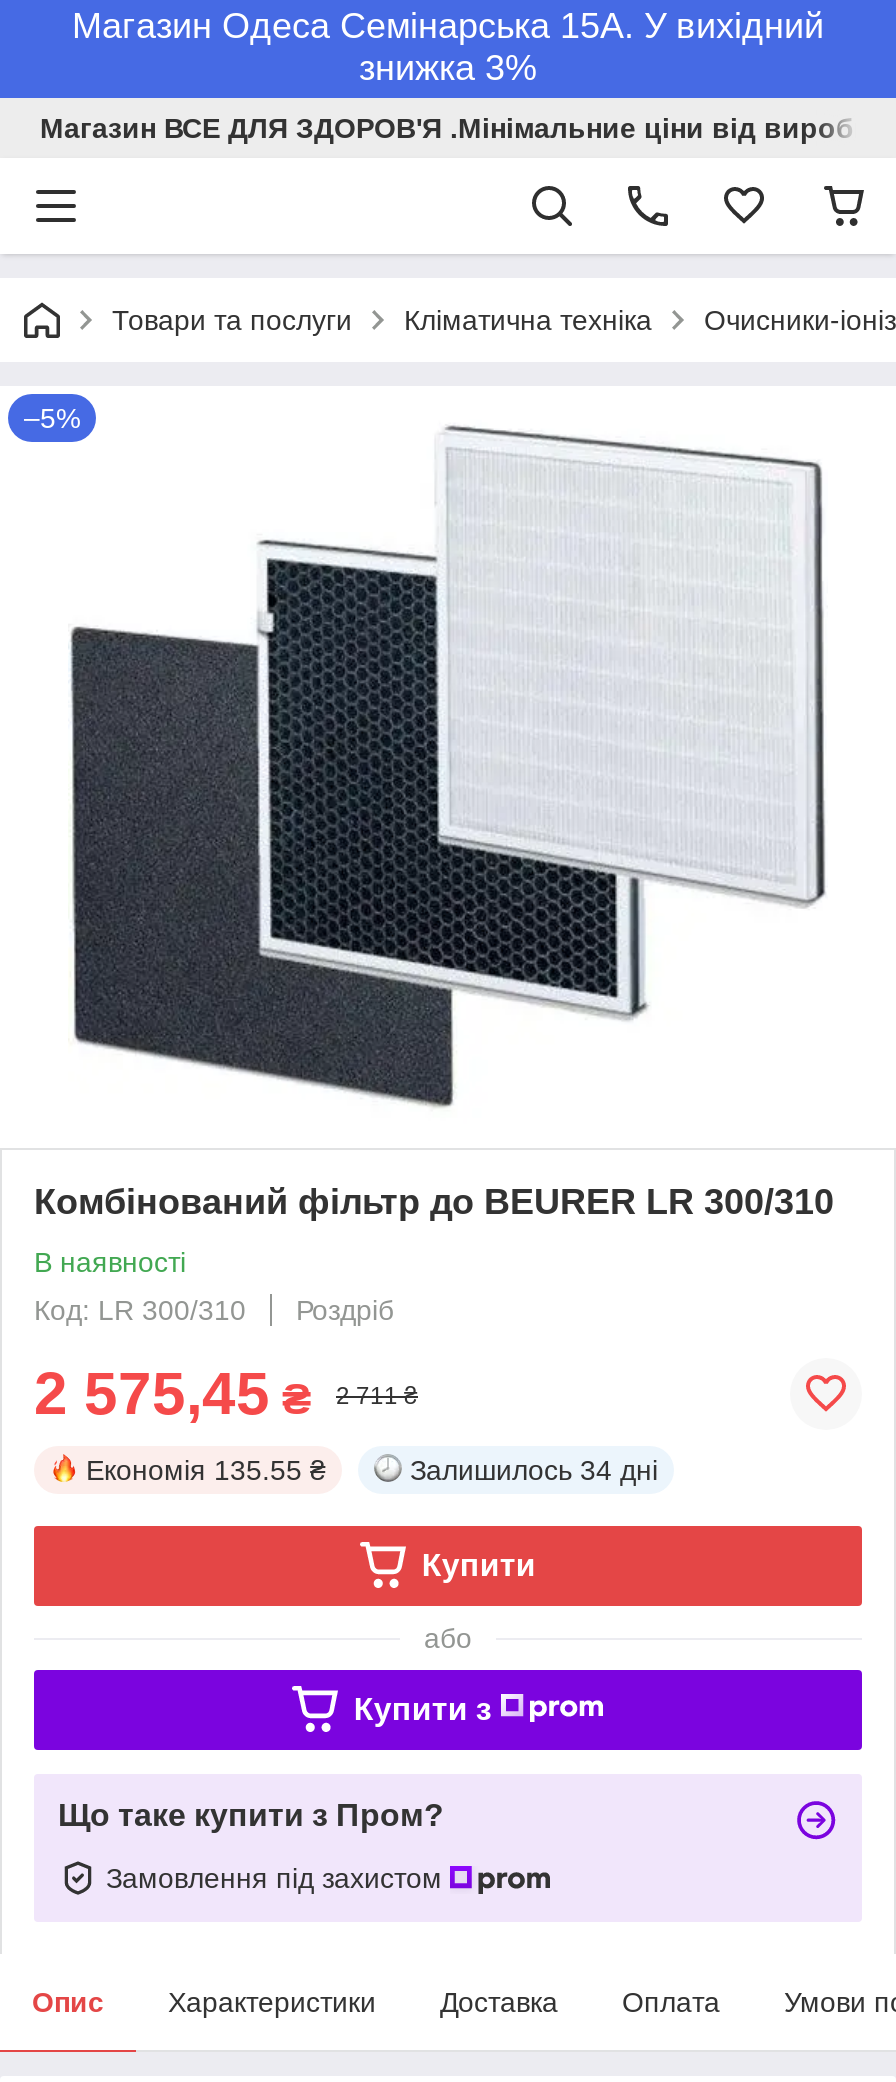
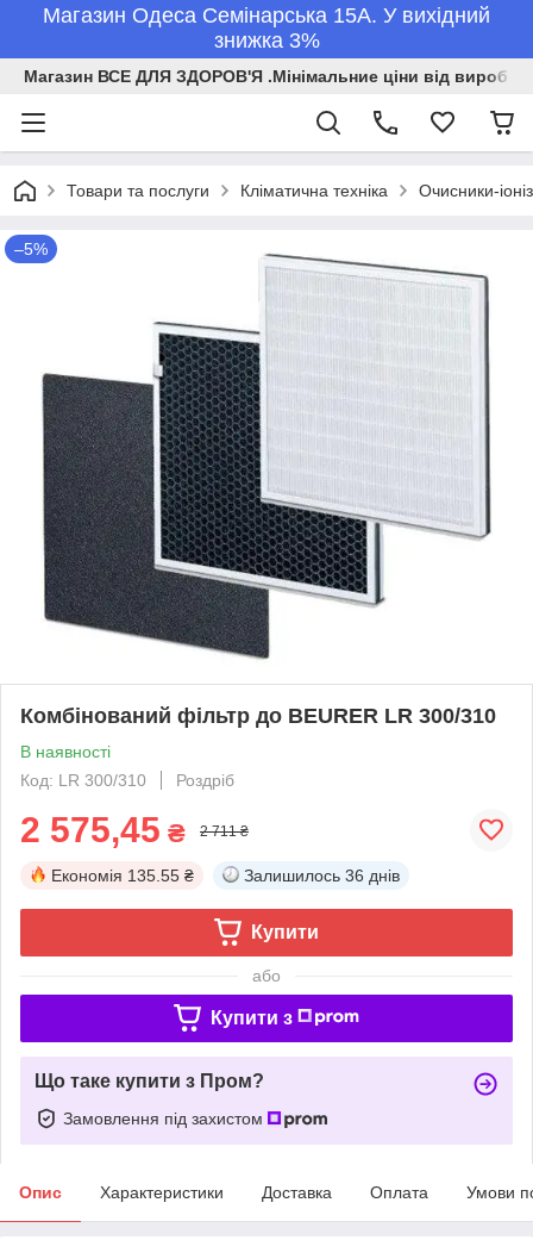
- Залишилось 34 дні
+ Залишилось 36 днів
